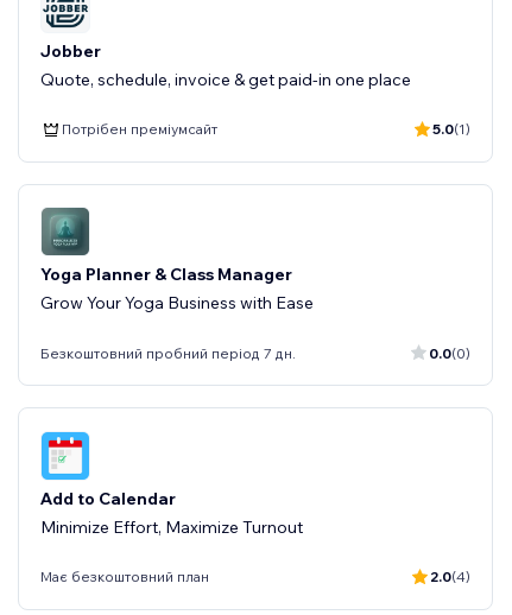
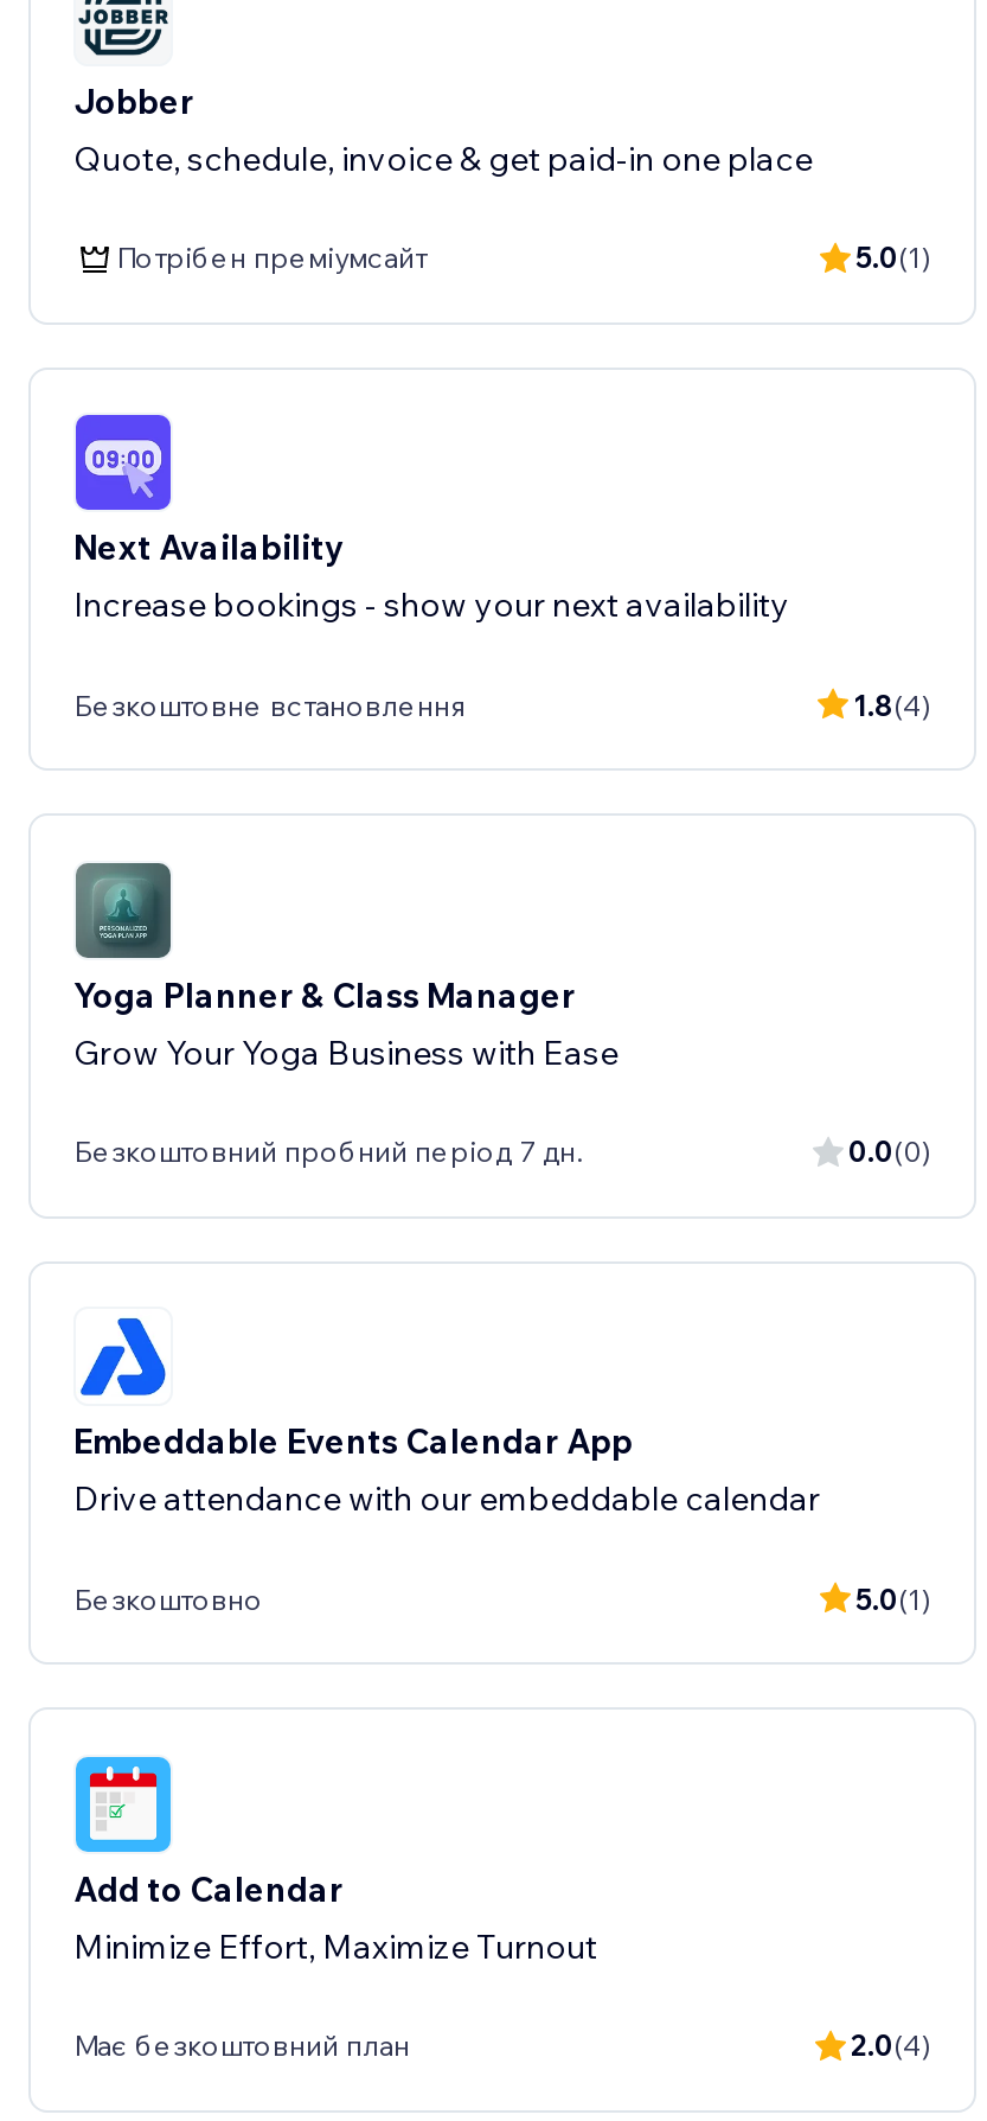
+ [image]
+ Next Availability
+ Increase bookings - show your next availability
+ Безкоштовне встановлення
+ 1.8(4)

+ [image]
+ Embeddable Events Calendar App
+ Drive attendance with our embeddable calendar
+ Безкоштовно
+ 5.0(1)
